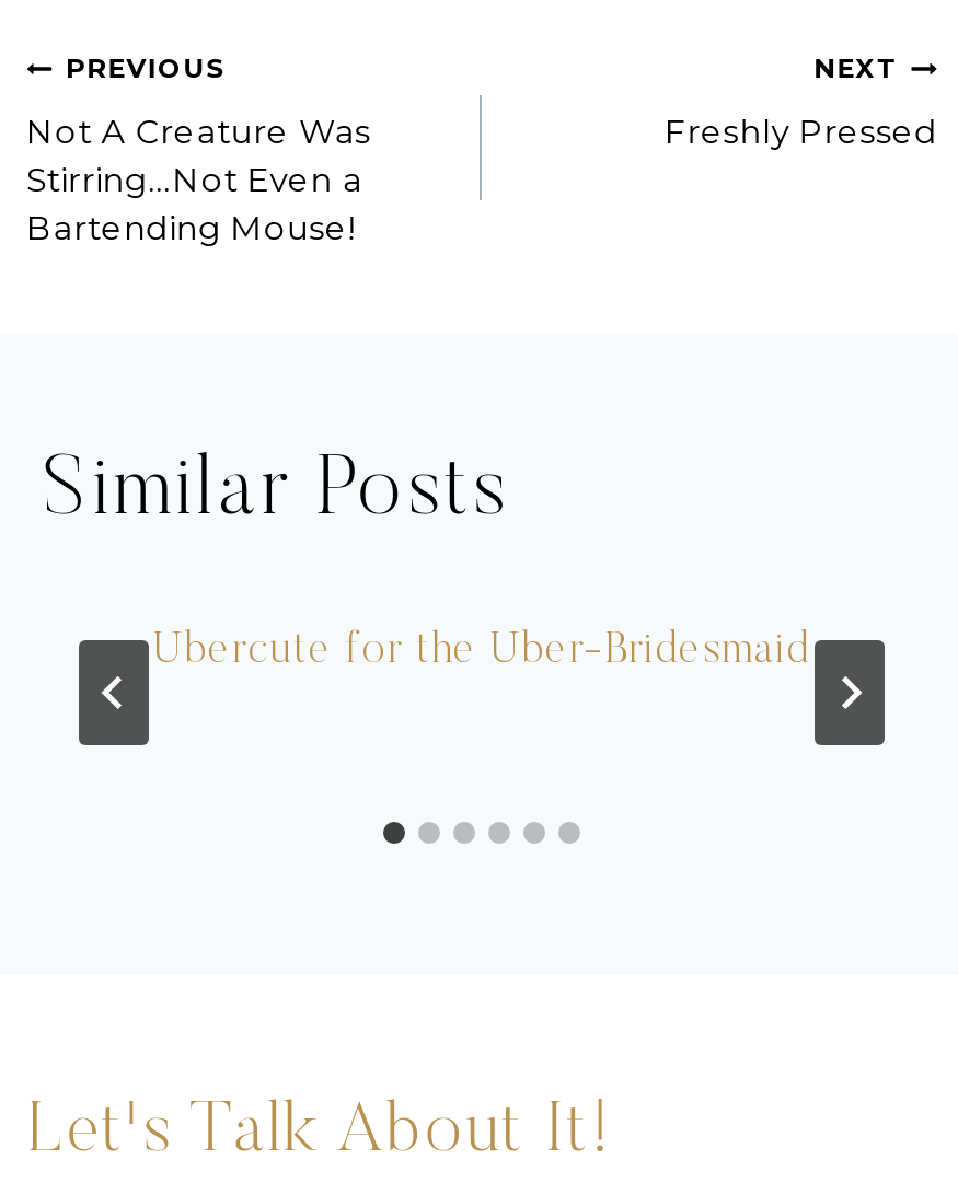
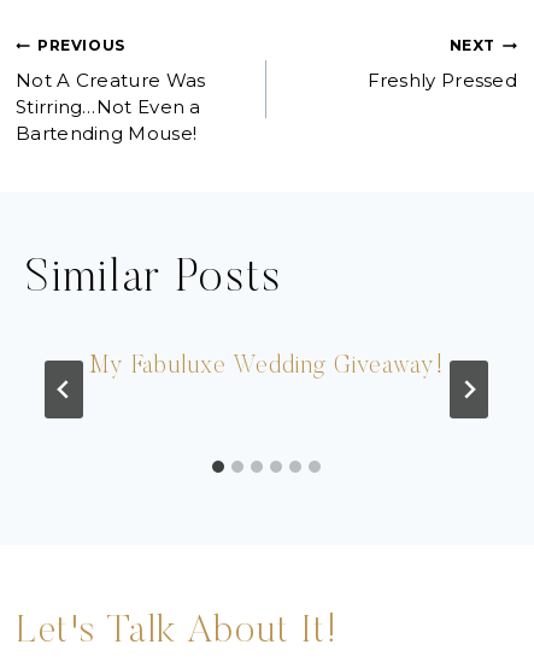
- Ubercute for the Uber-Bridesmaid
+ My Fabuluxe Wedding Giveaway!
